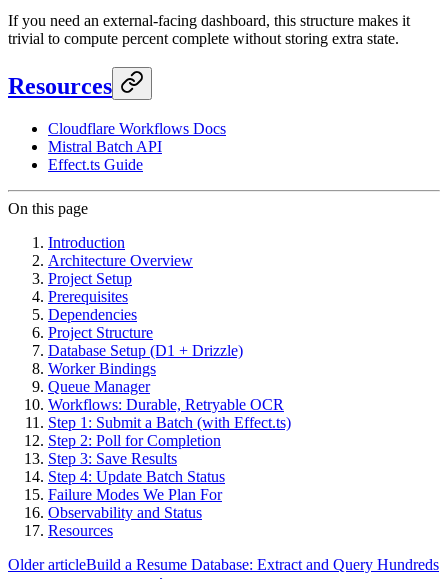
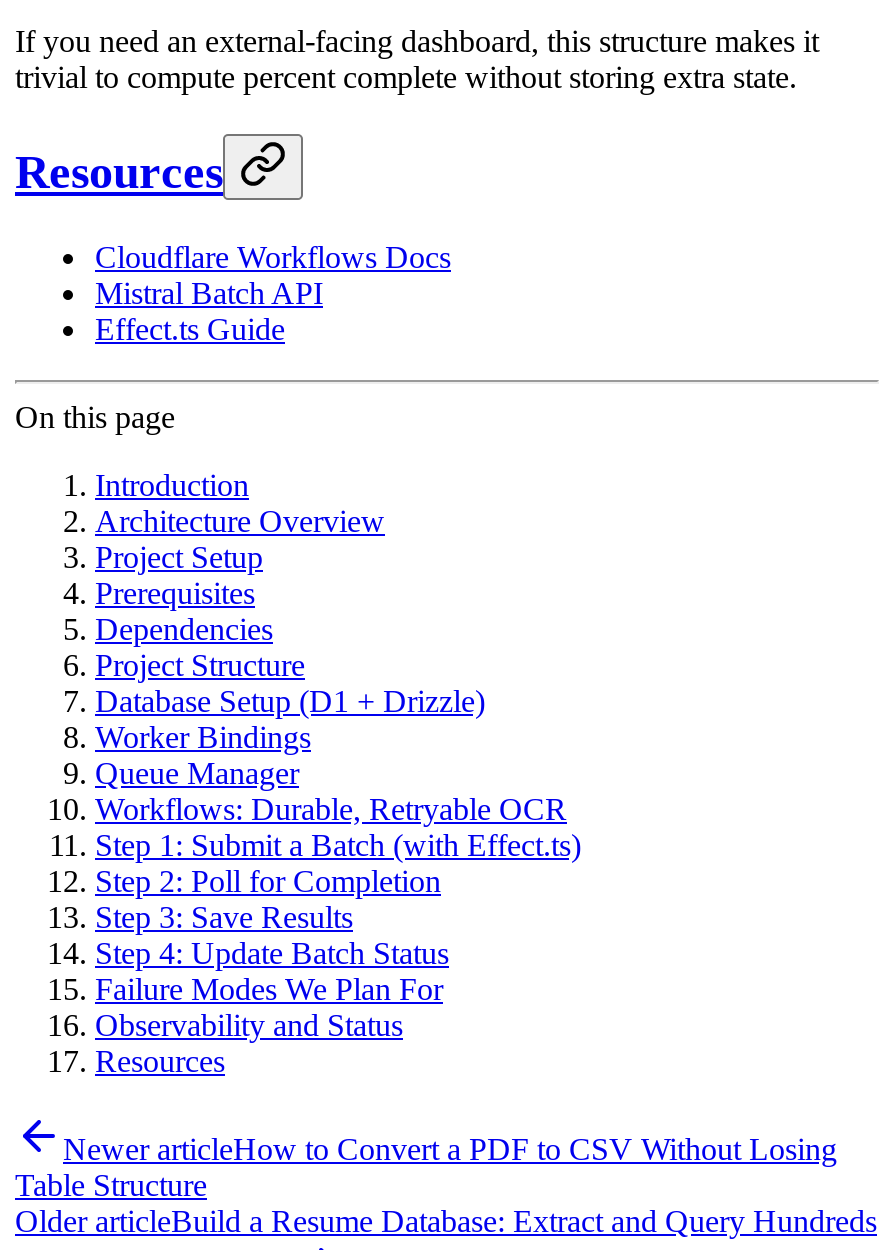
+ Newer articleHow to Convert a PDF to CSV Without Losing
+ Table Structure
